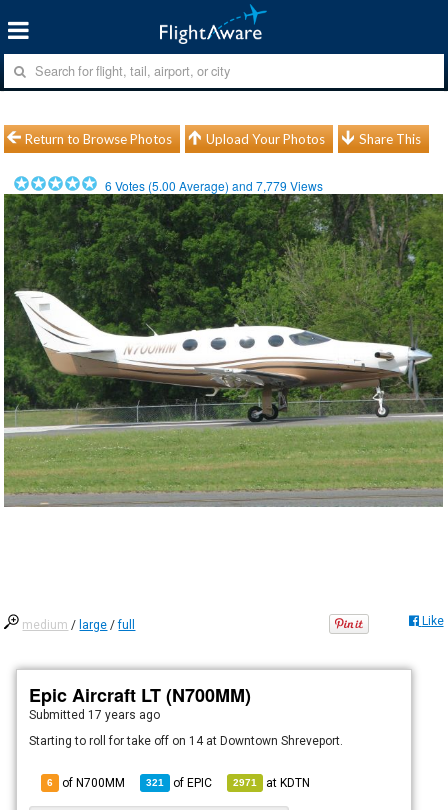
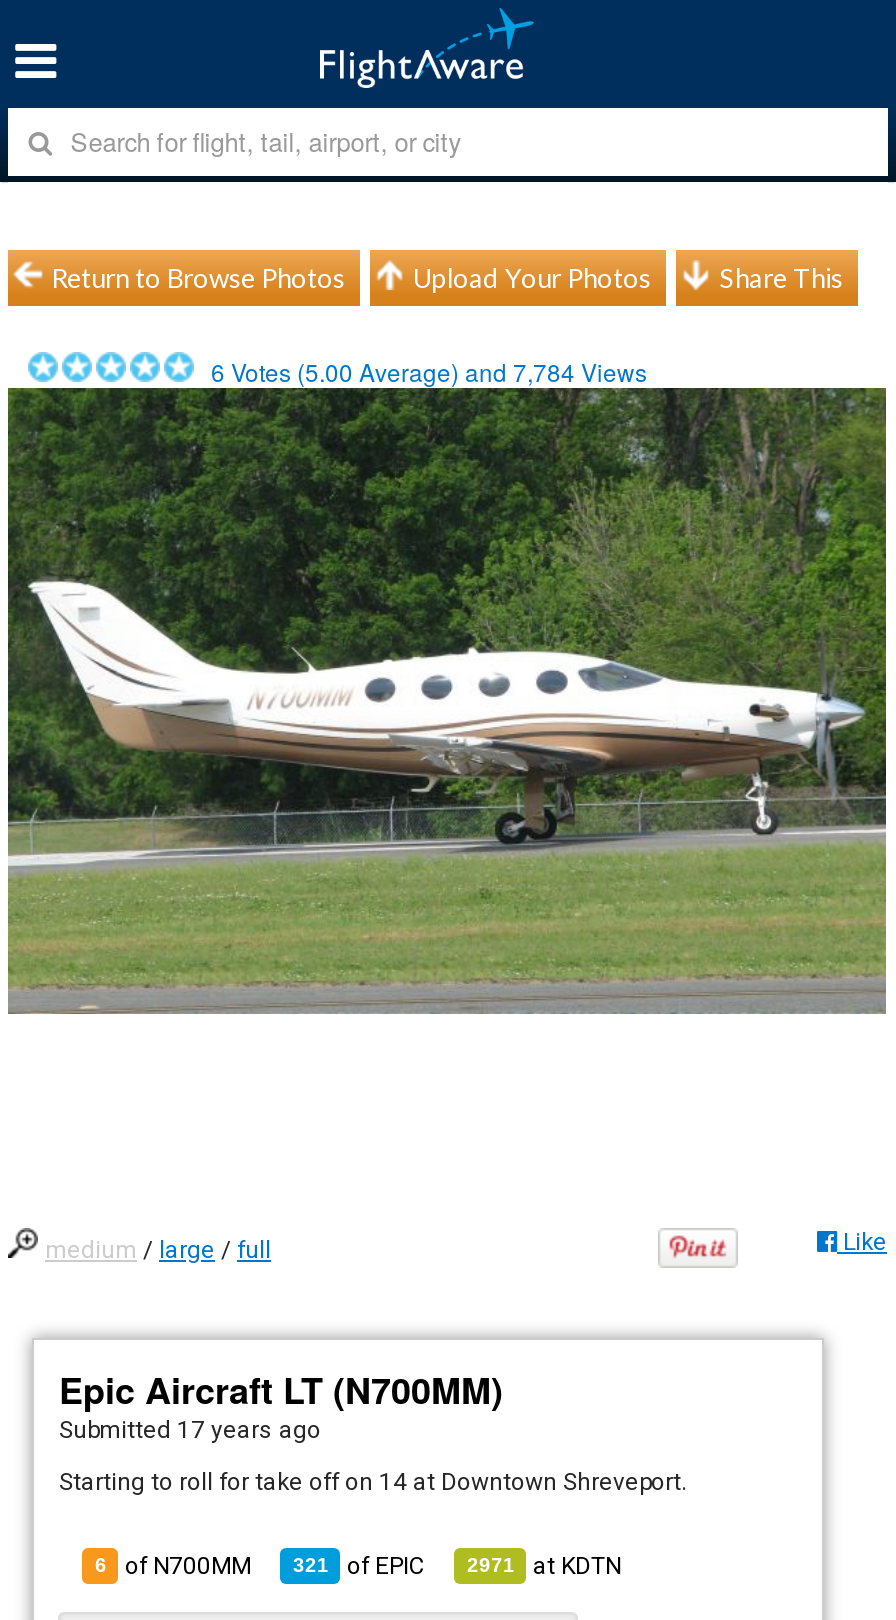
- 6 Votes (5.00 Average) and 7,779 Views
+ 6 Votes (5.00 Average) and 7,784 Views
